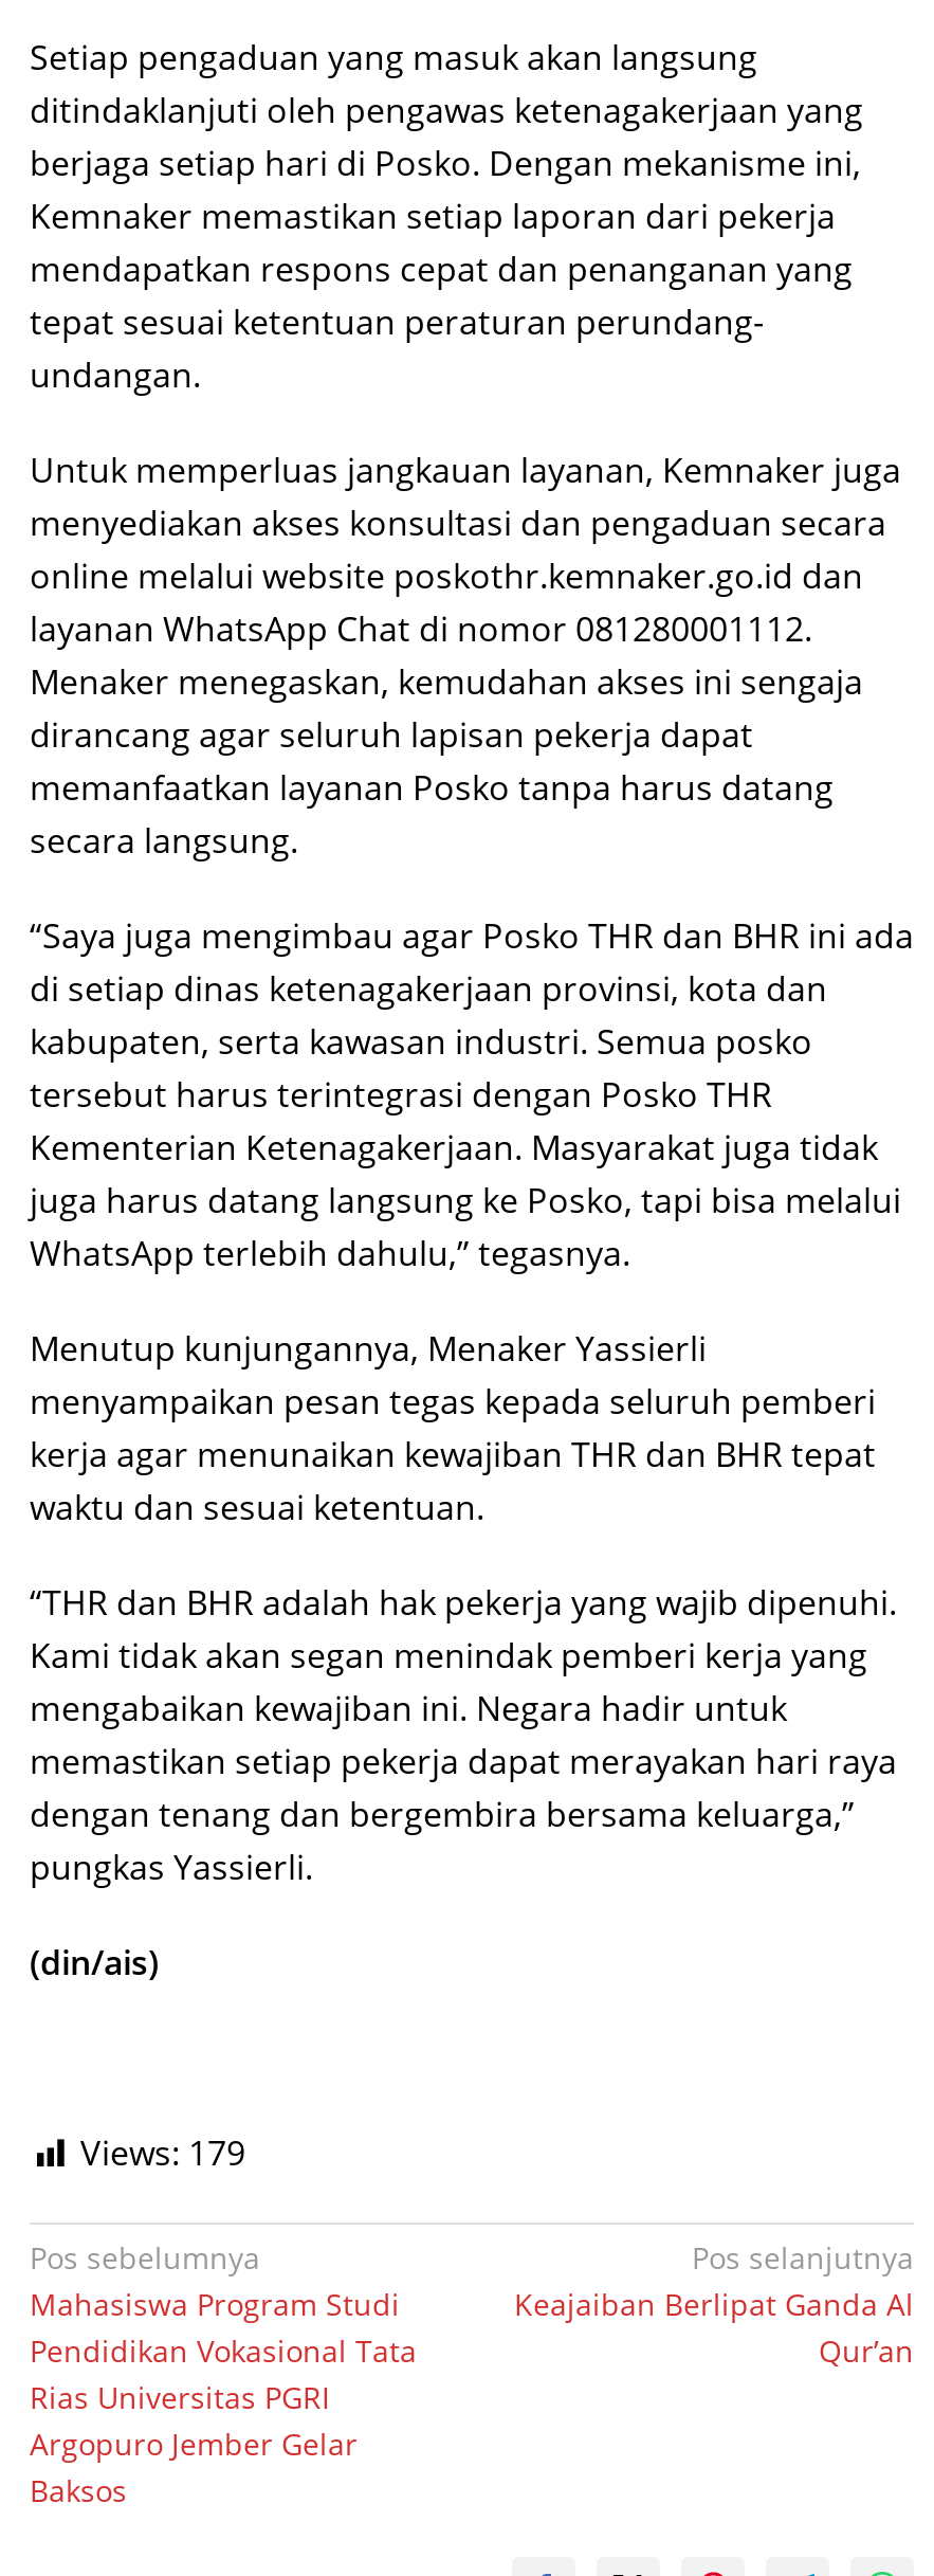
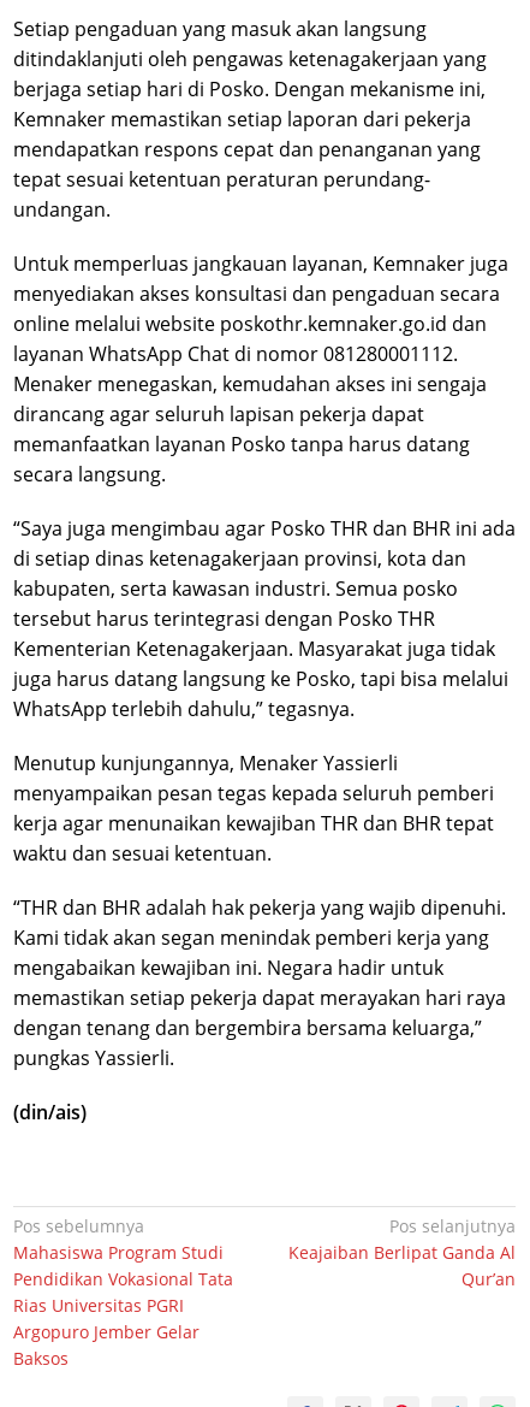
- Views: 179
